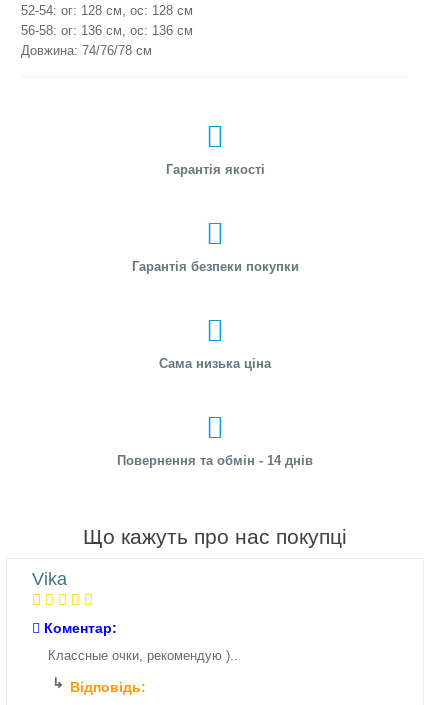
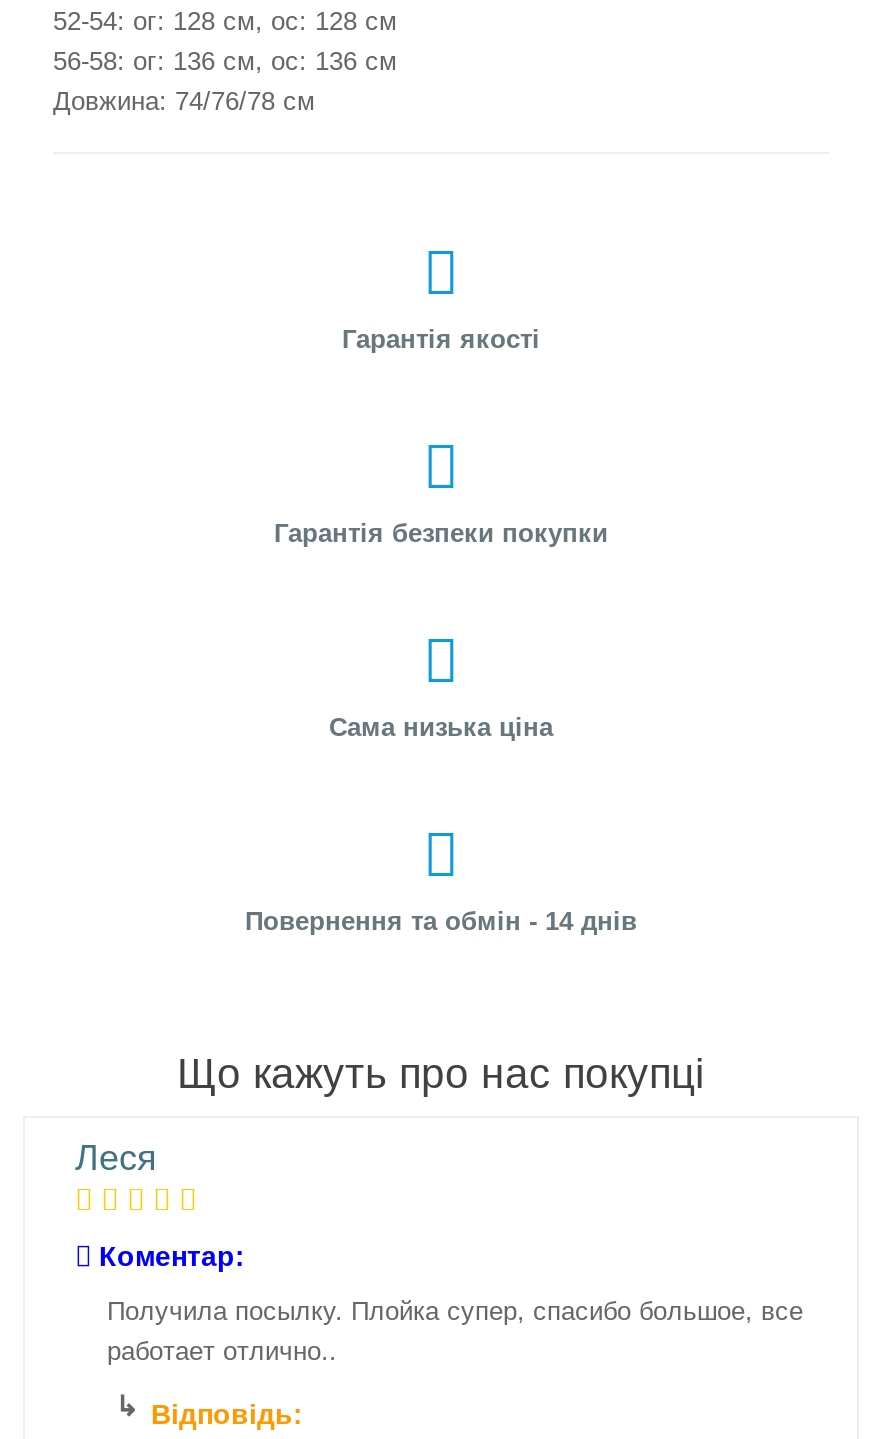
- Vika
+ Леся

- Классные очки, рекомендую )..
+ Получила посылку. Плойка супер, спасибо большое, все
+ работает отлично..
